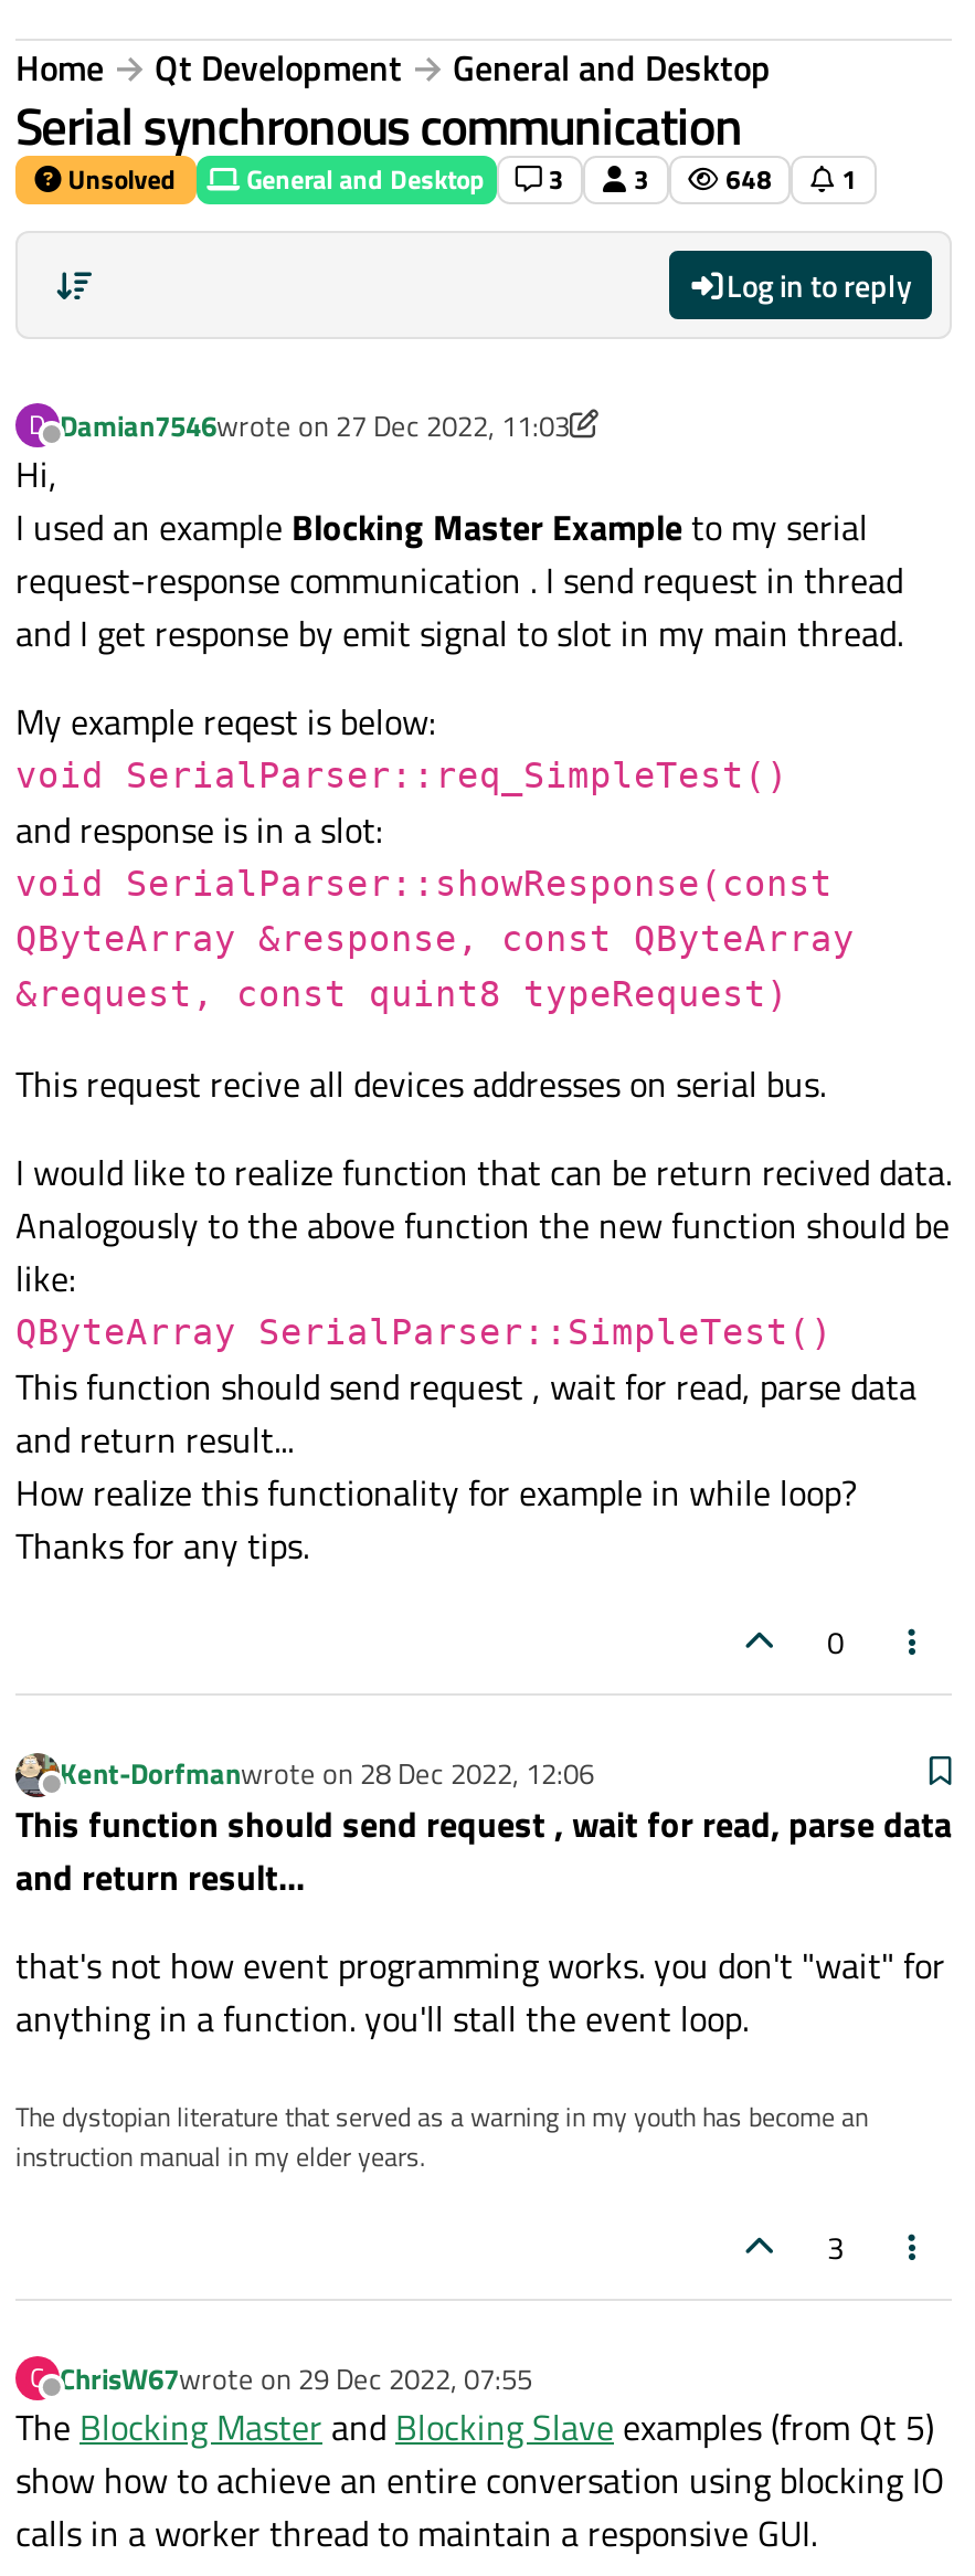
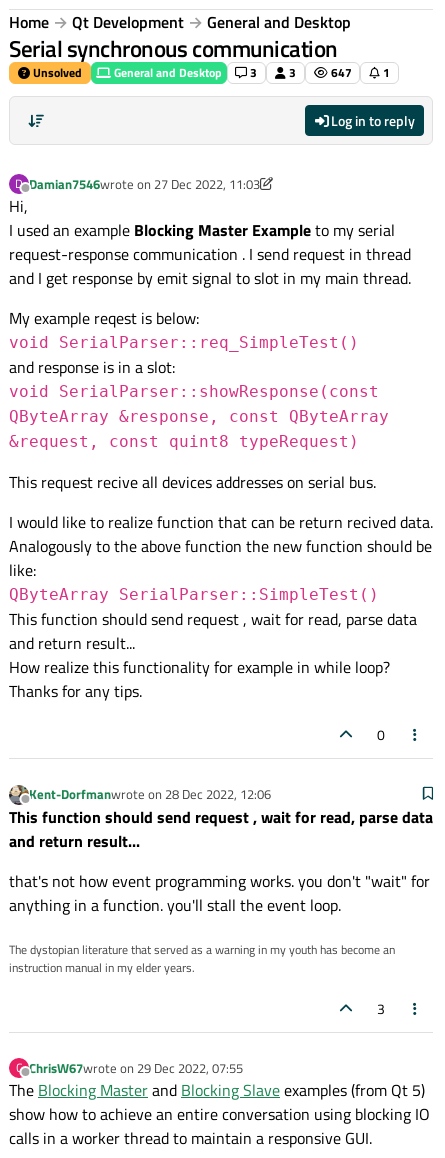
- Unsolved General and Desktop 3 3 648 1
+ Unsolved General and Desktop 3 3 647 1
